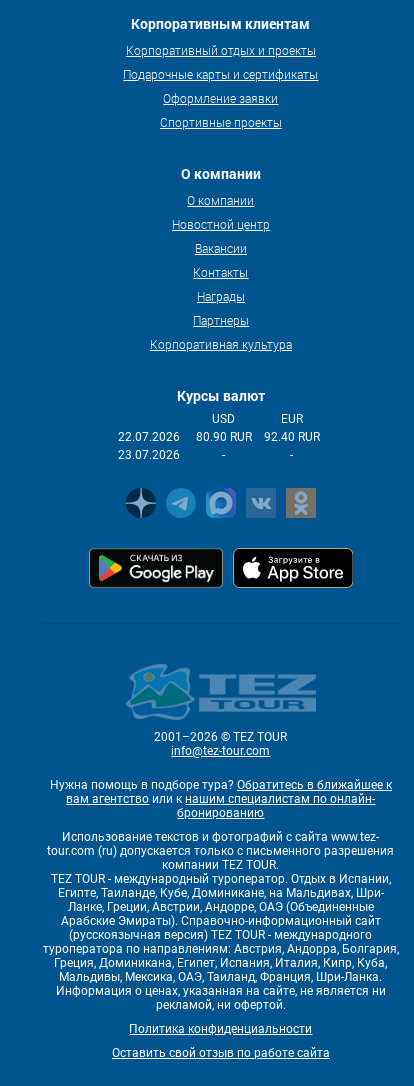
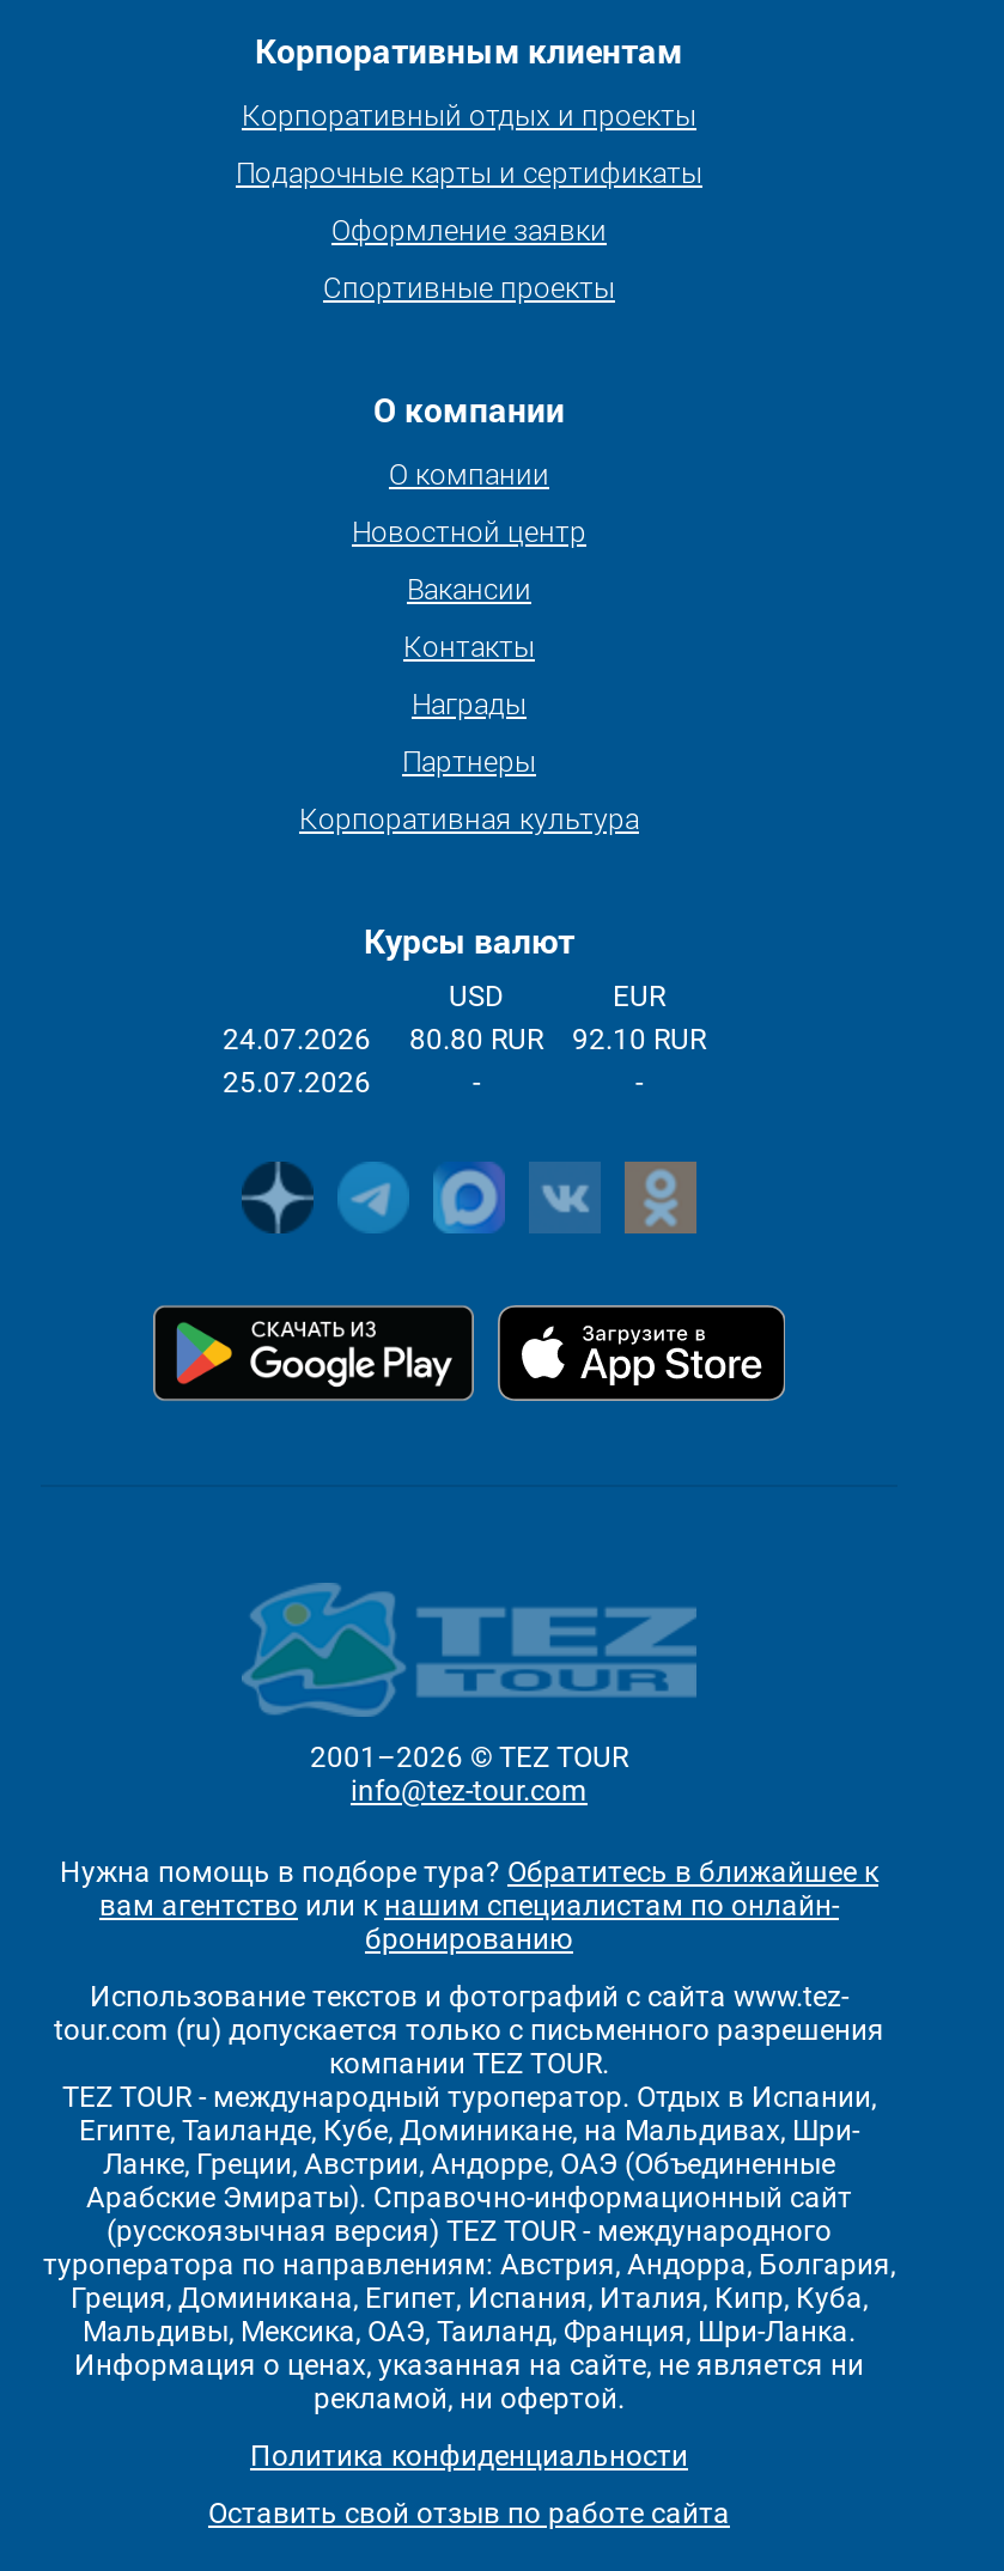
- 22.07.2026
+ 24.07.2026

- 80.90 RUR
+ 80.80 RUR

- 92.40 RUR
+ 92.10 RUR

- 23.07.2026
+ 25.07.2026
